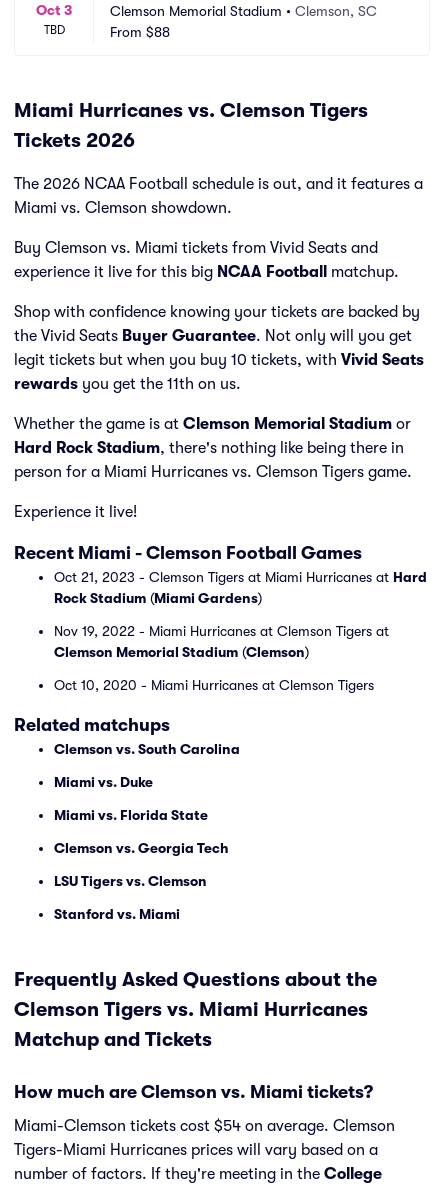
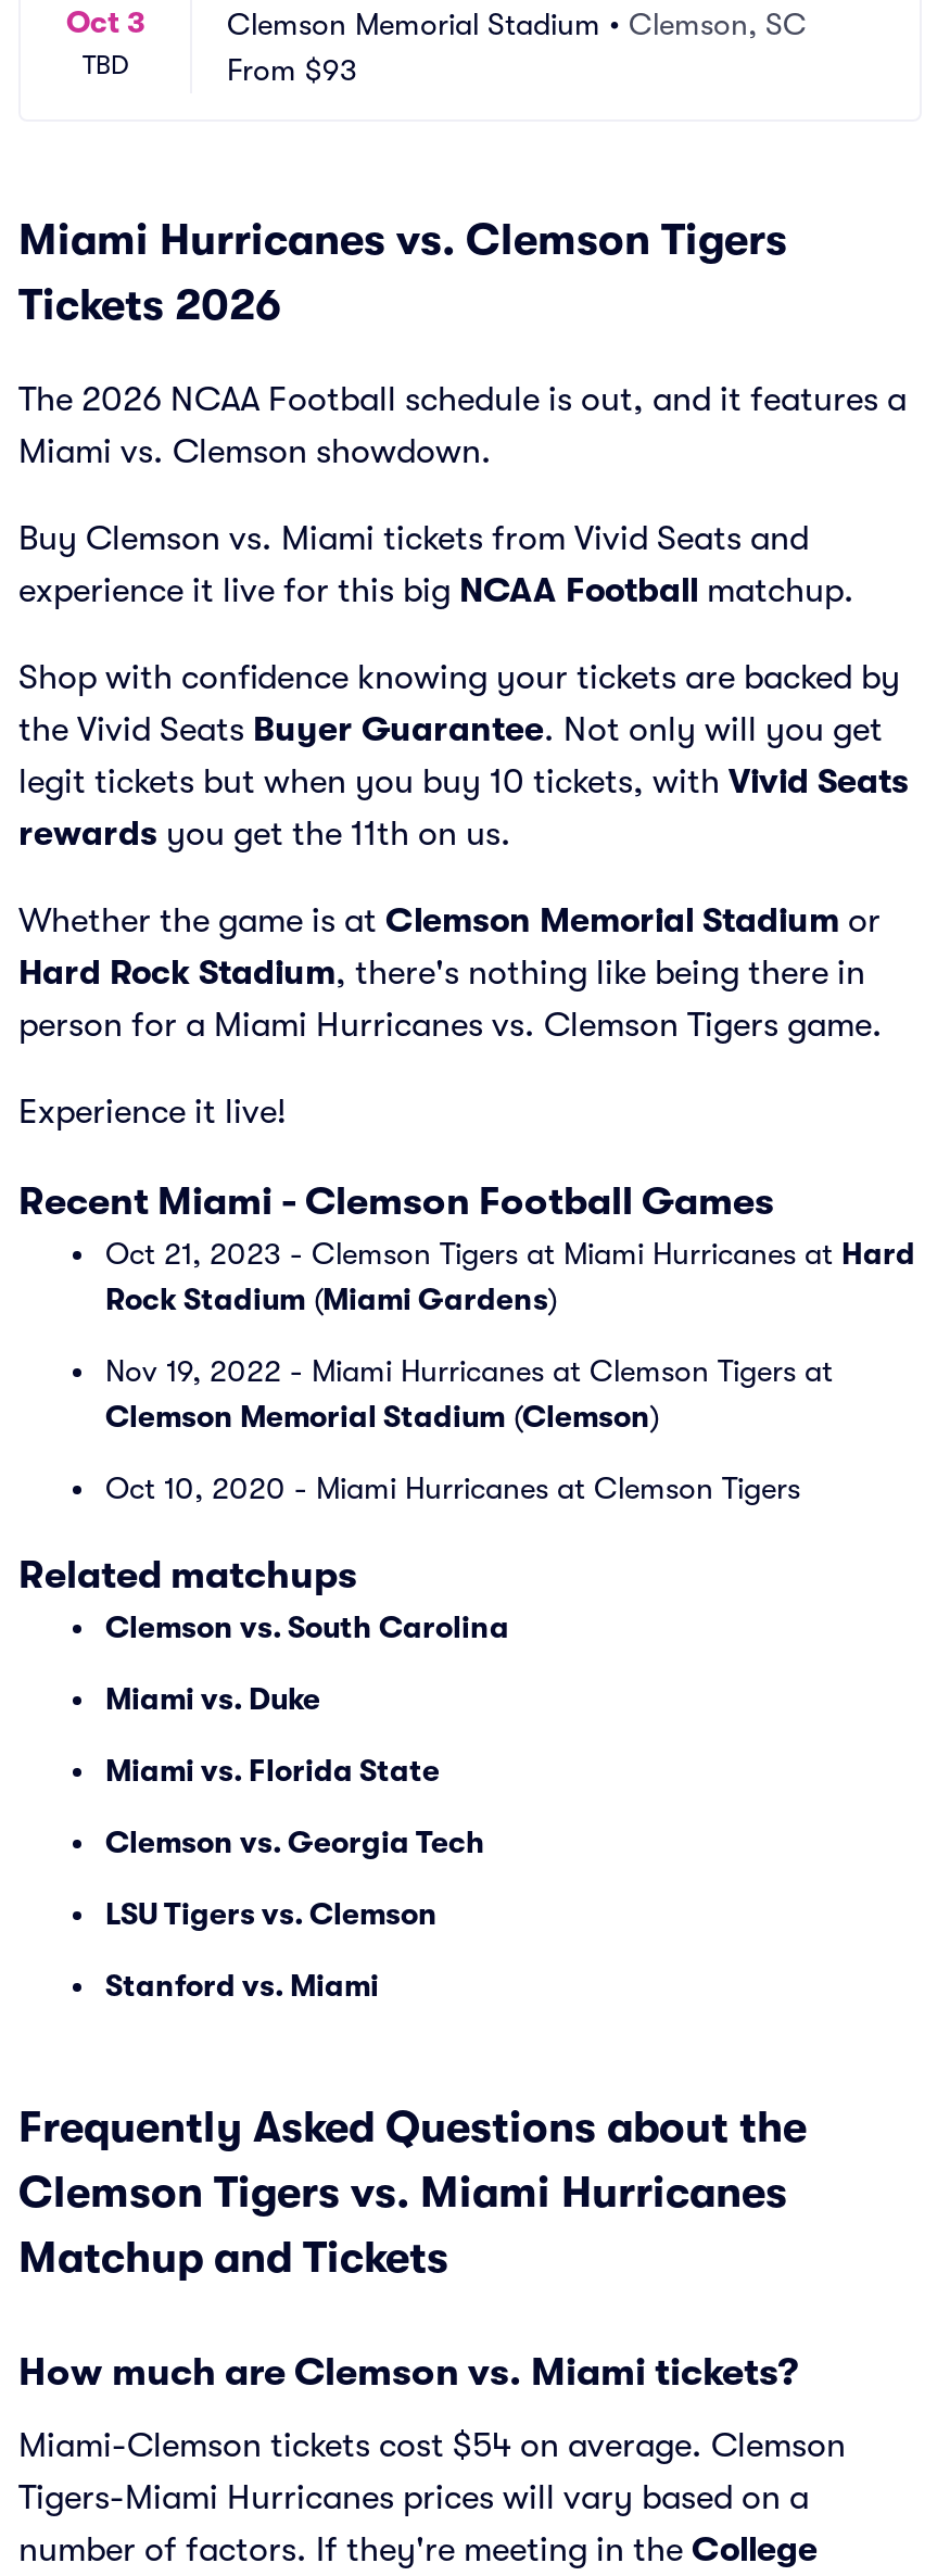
- From $88
+ From $93
